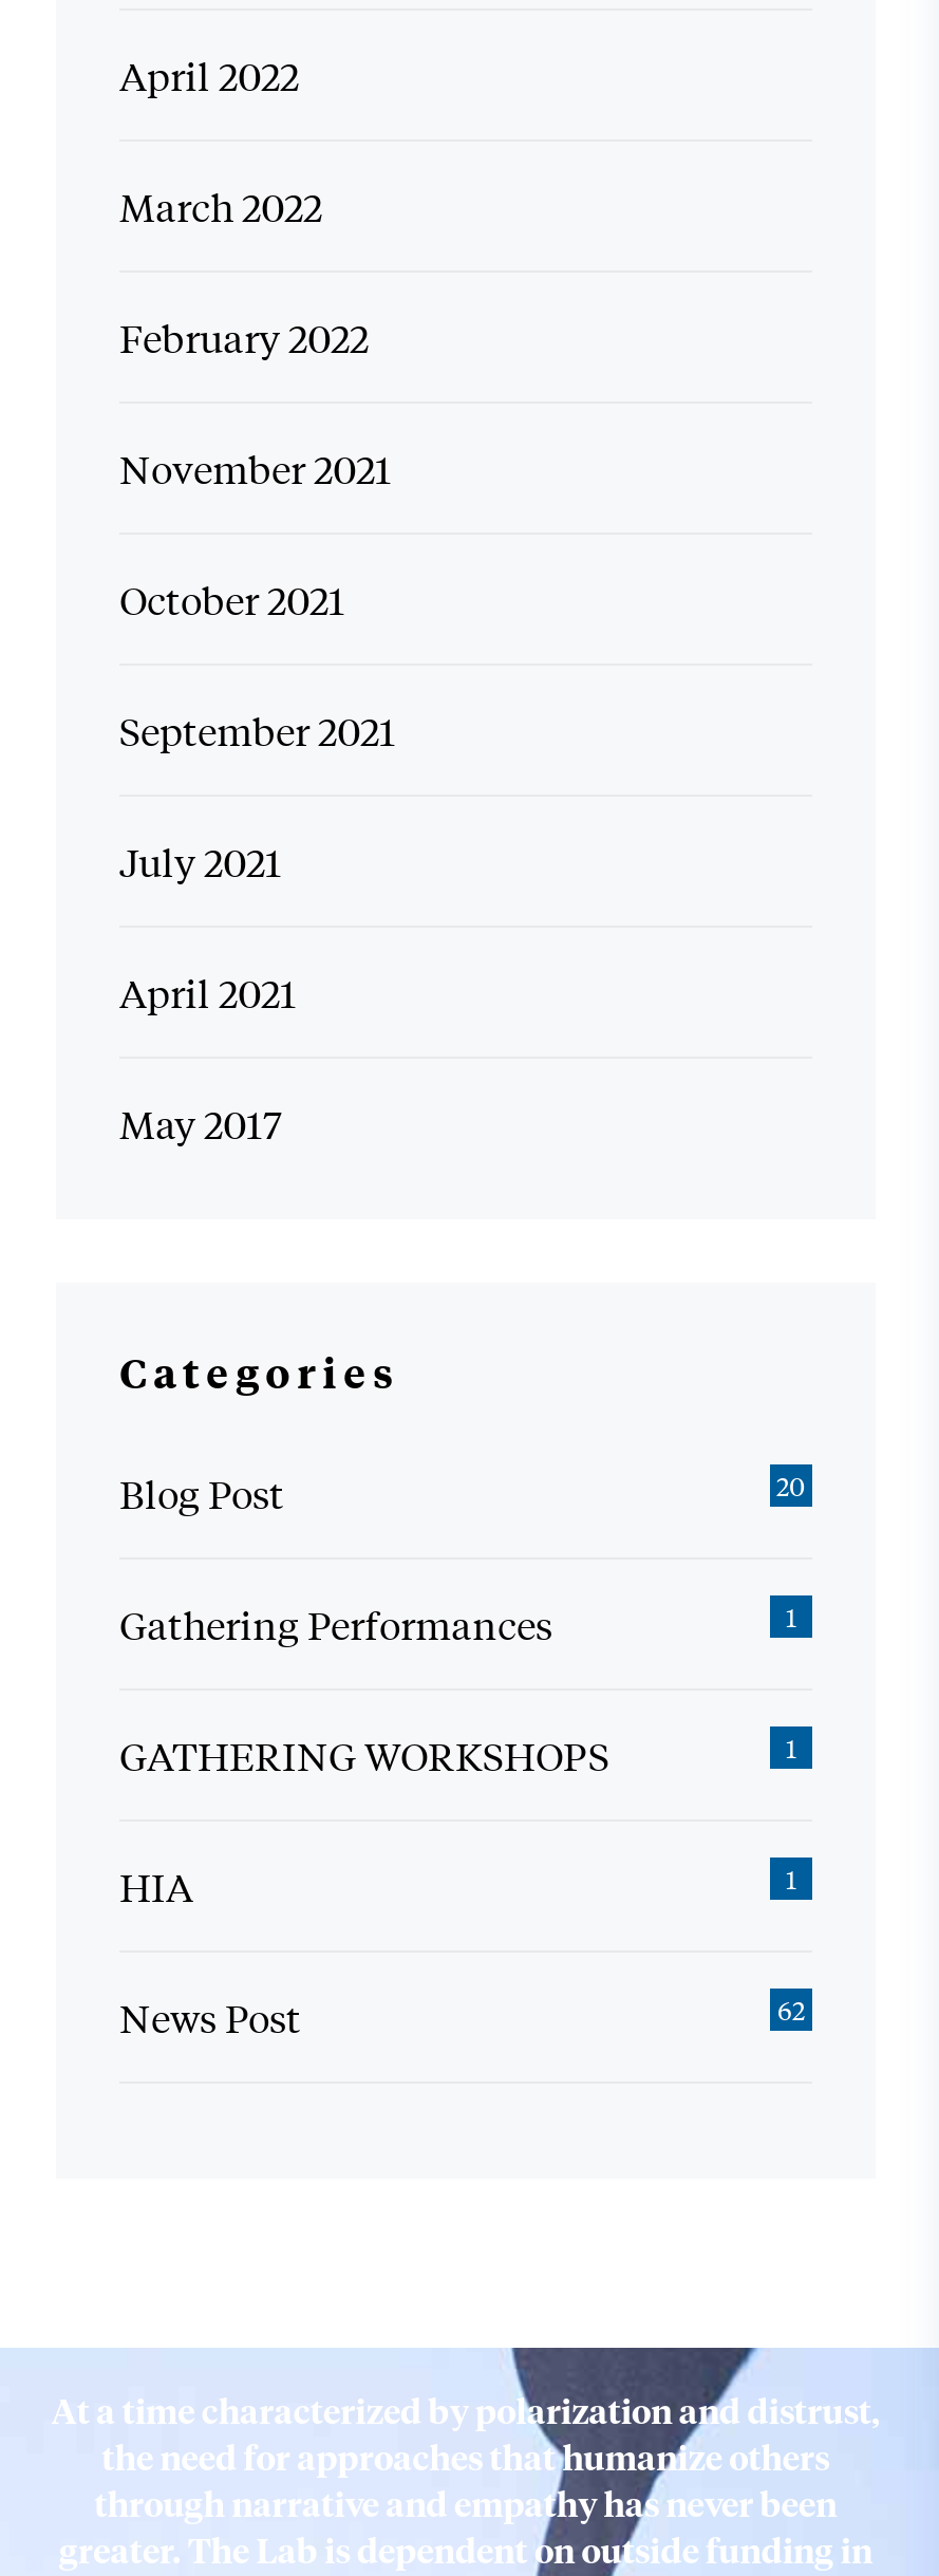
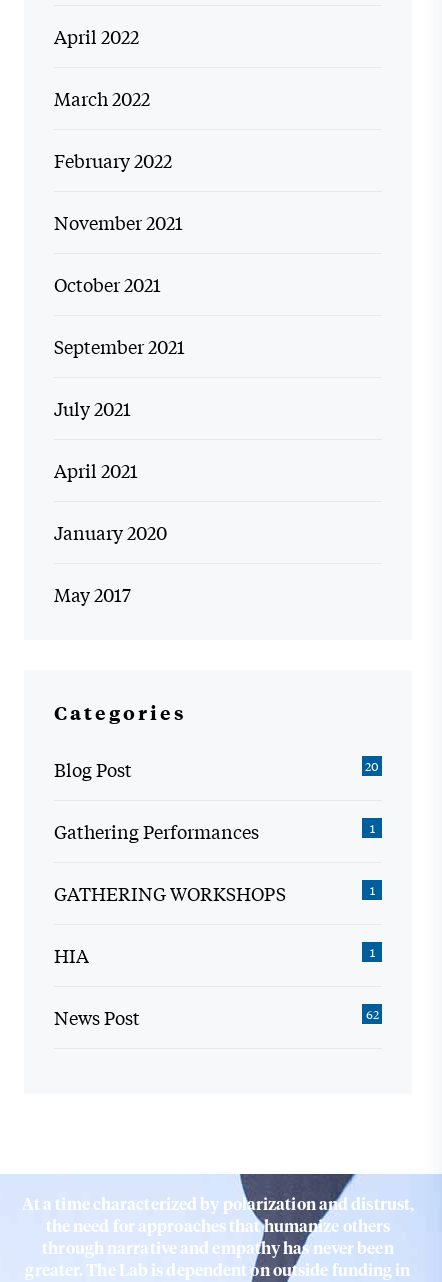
+ January 2020
